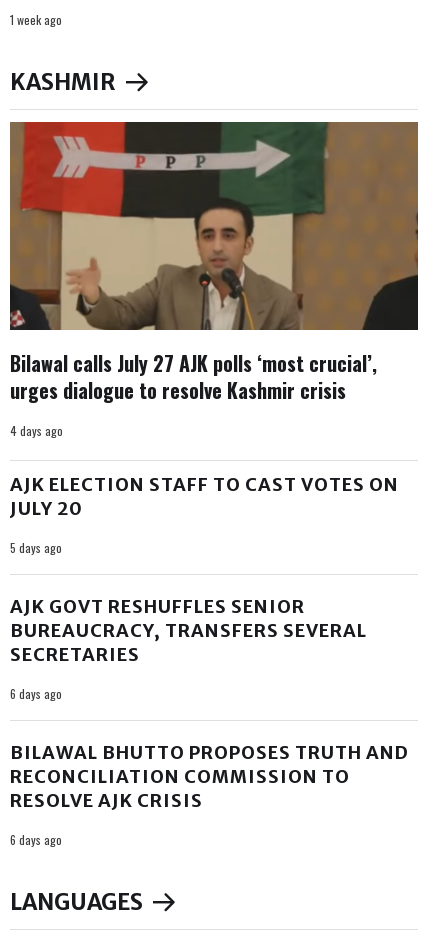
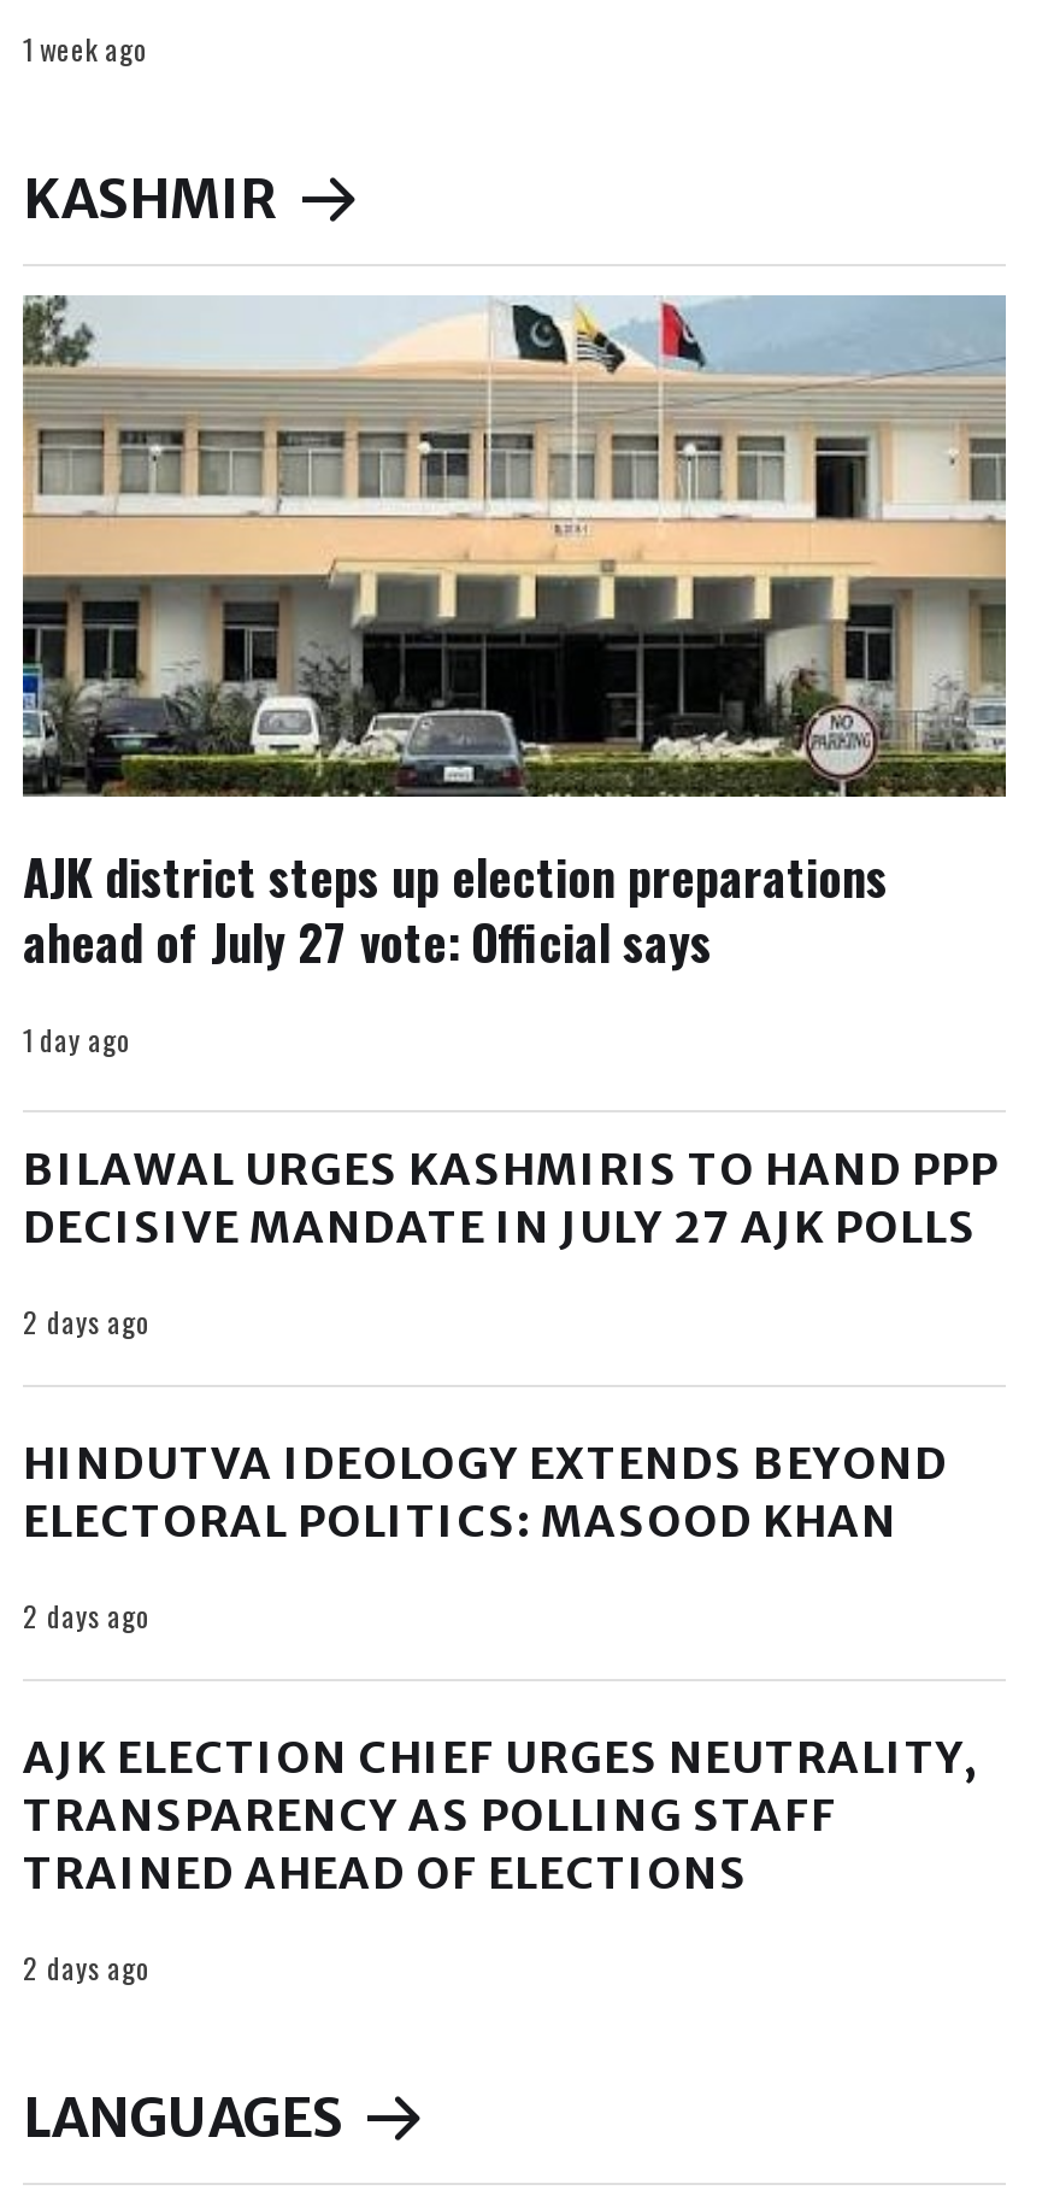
- [image]
- Bilawal calls July 27 AJK polls ‘most crucial’,
- urges dialogue to resolve Kashmir crisis
+ [image]
+ AJK district steps up election preparations
+ ahead of July 27 vote: Official says

- 4 days ago
+ 1 day ago

- AJK ELECTION STAFF TO CAST VOTES ON
- JULY 20
+ BILAWAL URGES KASHMIRIS TO HAND PPP
+ DECISIVE MANDATE IN JULY 27 AJK POLLS

- 5 days ago
+ 2 days ago

- AJK GOVT RESHUFFLES SENIOR
- BUREAUCRACY, TRANSFERS SEVERAL
- SECRETARIES
+ HINDUTVA IDEOLOGY EXTENDS BEYOND
+ ELECTORAL POLITICS: MASOOD KHAN

- 6 days ago
+ 2 days ago

- BILAWAL BHUTTO PROPOSES TRUTH AND
- RECONCILIATION COMMISSION TO
- RESOLVE AJK CRISIS
+ AJK ELECTION CHIEF URGES NEUTRALITY,
+ TRANSPARENCY AS POLLING STAFF
+ TRAINED AHEAD OF ELECTIONS

- 6 days ago
+ 2 days ago
